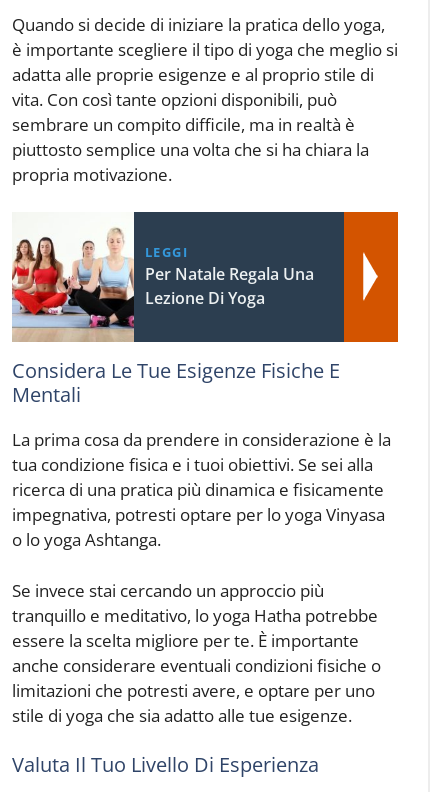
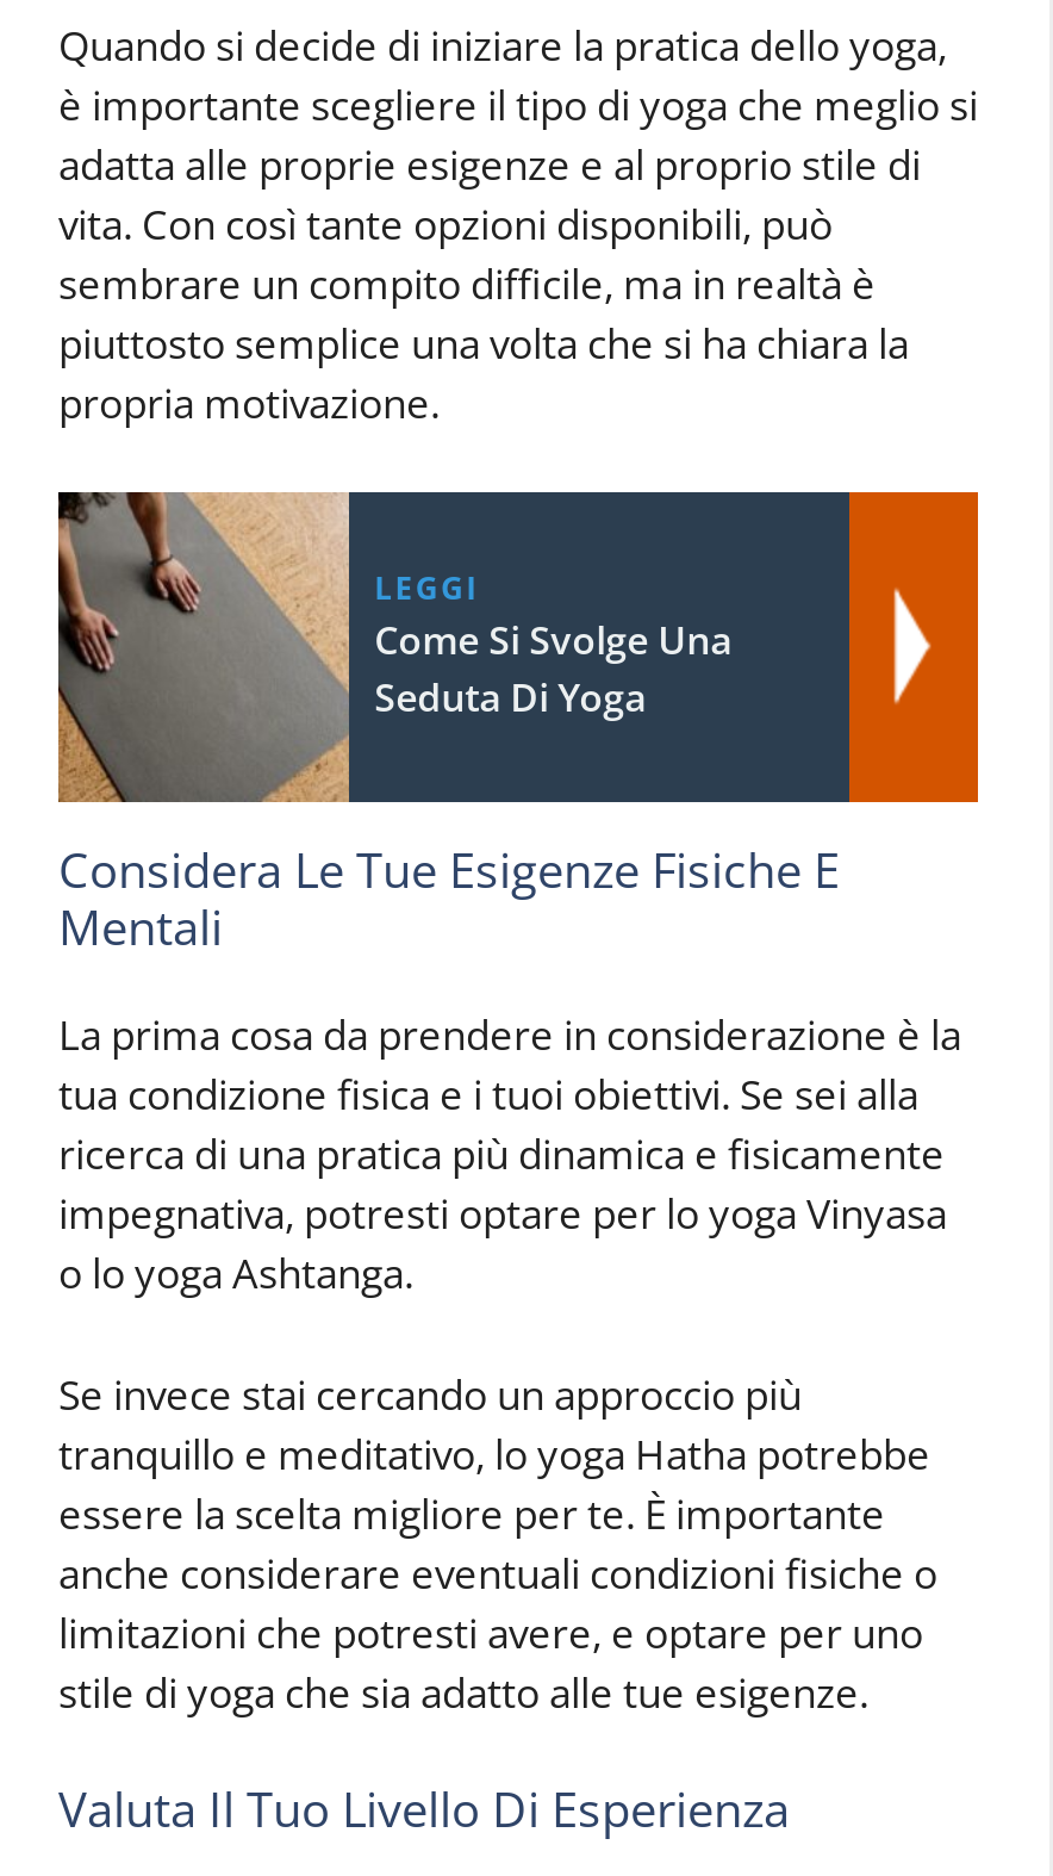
- [image]
- Per Natale Regala Una
+ [image]
+ Come Si Svolge Una

- Lezione Di Yoga
+ Seduta Di Yoga
